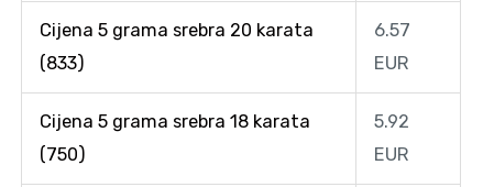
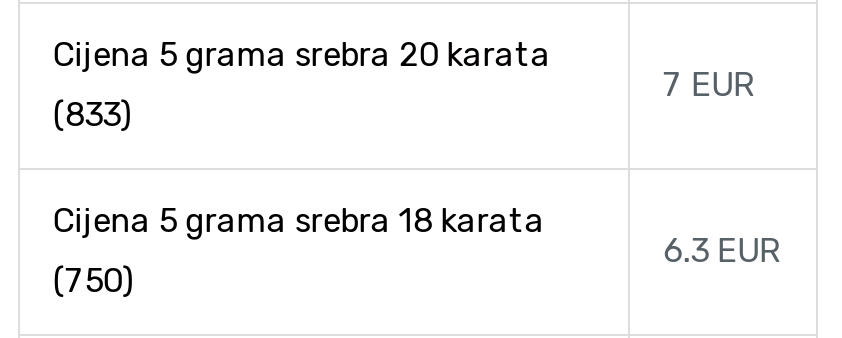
- 6.57
- EUR
+ 7 EUR

- 5.92
- EUR
+ 6.3 EUR
